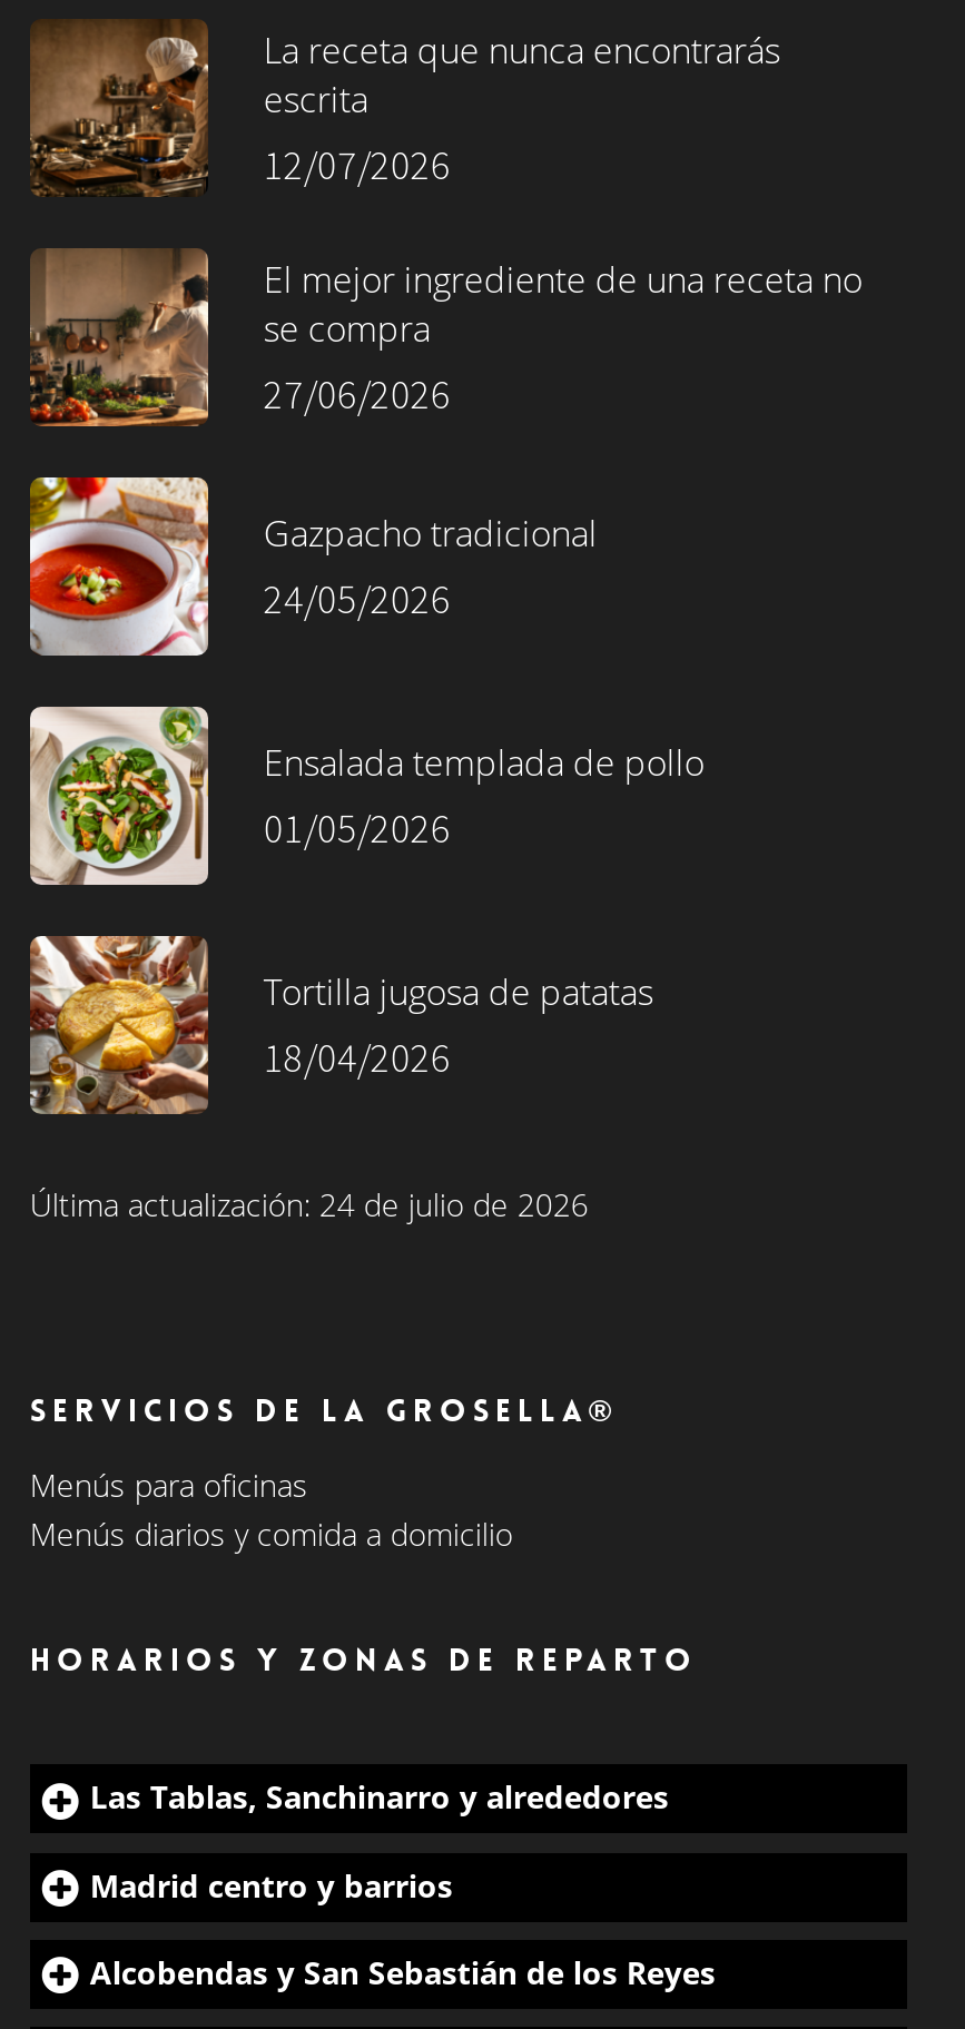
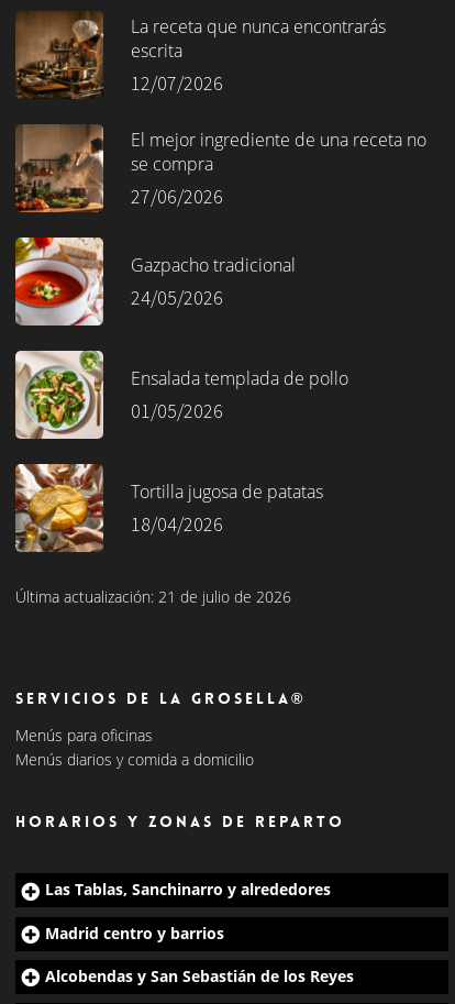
- Última actualización: 24 de julio de 2026
+ Última actualización: 21 de julio de 2026
